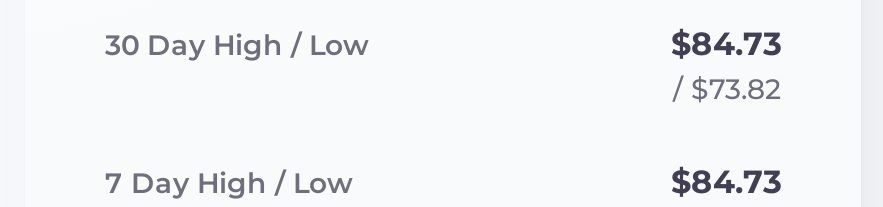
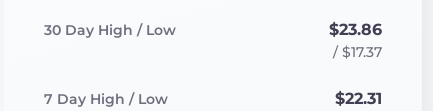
- $84.73
+ $23.86

- / $73.82
+ / $17.37

- $84.73
+ $22.31
